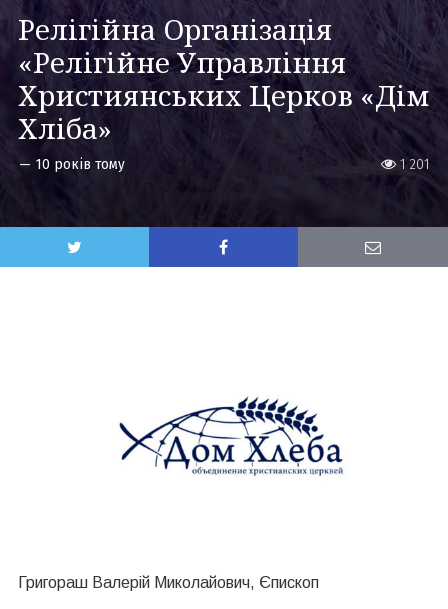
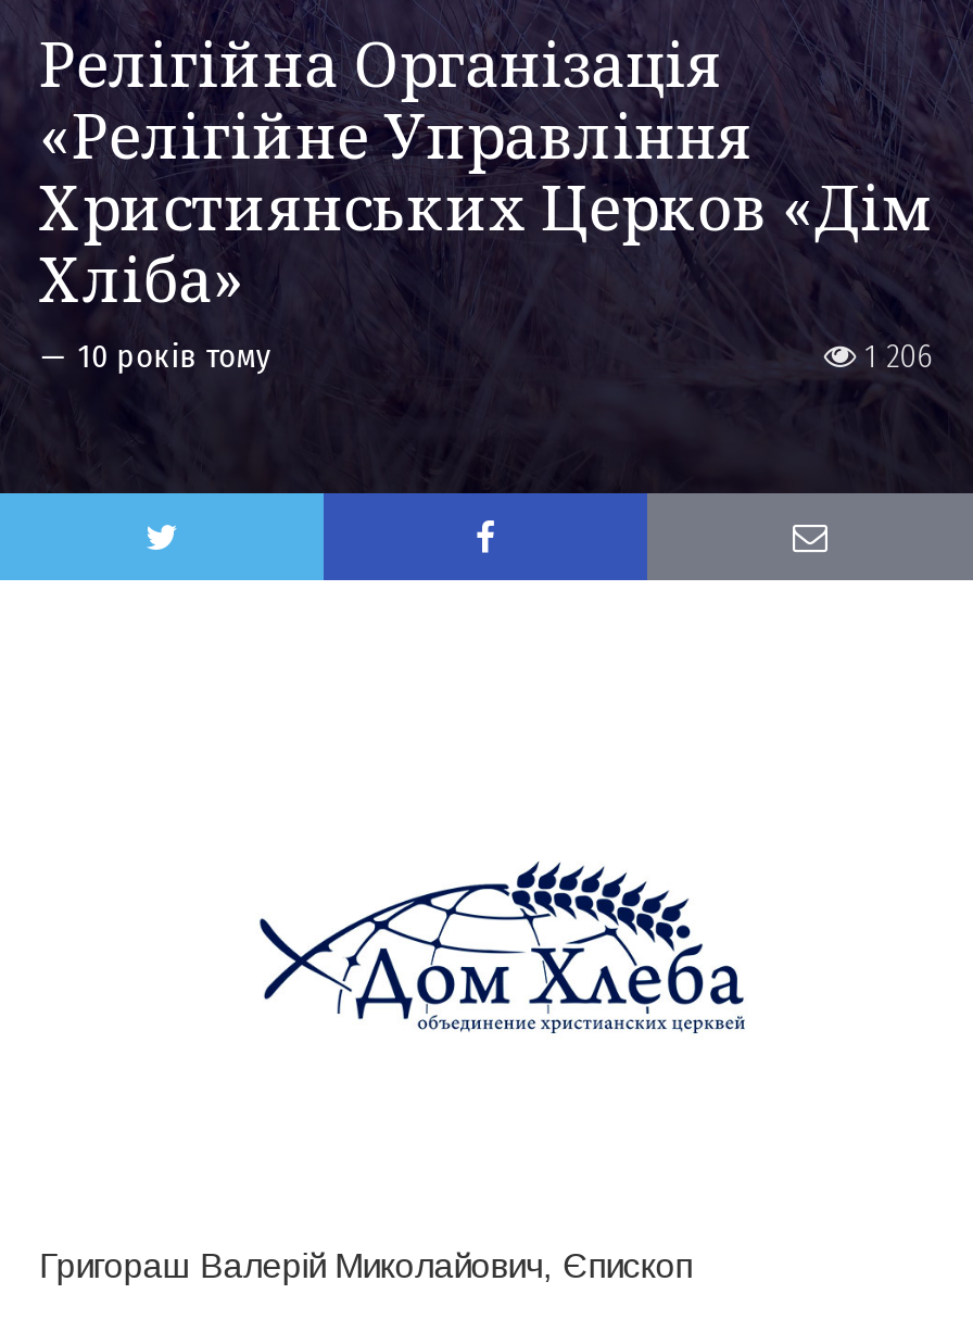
- 1 201
+ 1 206
